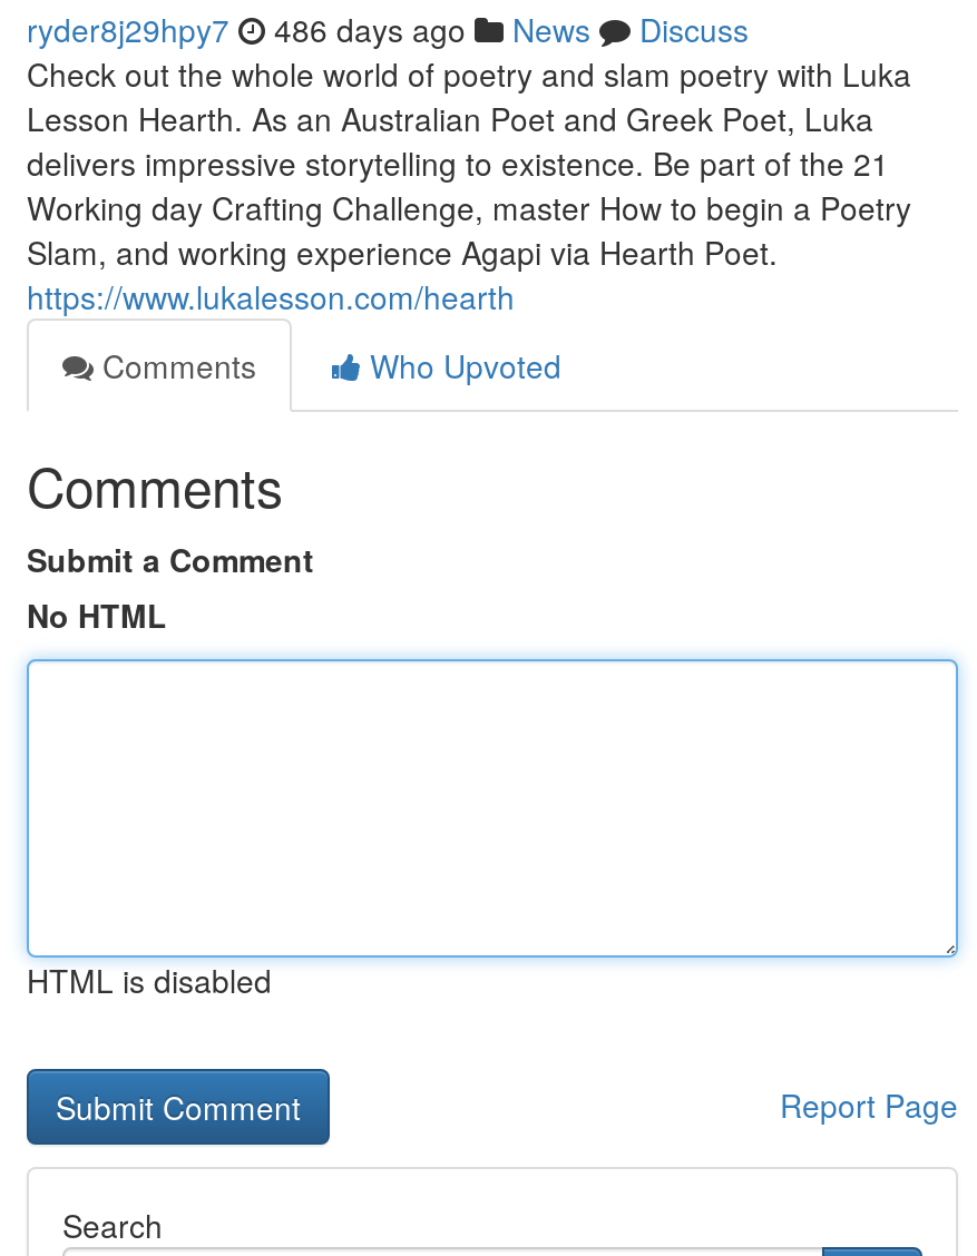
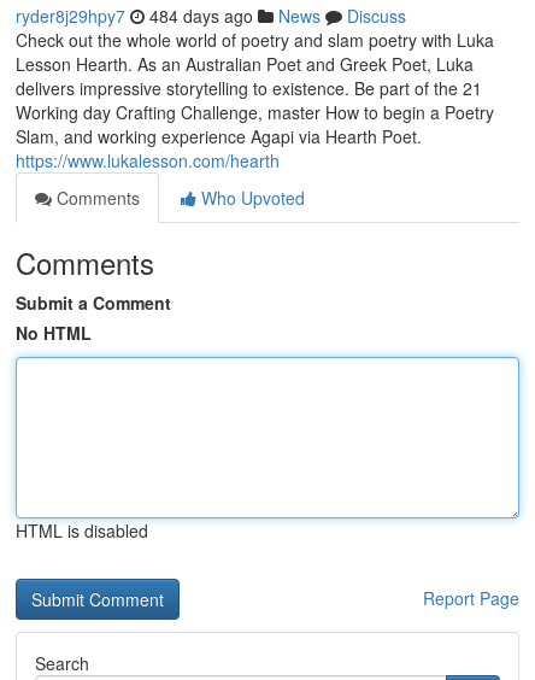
- ryder8j29hpy7 486 days ago News Discuss
+ ryder8j29hpy7 484 days ago News Discuss
